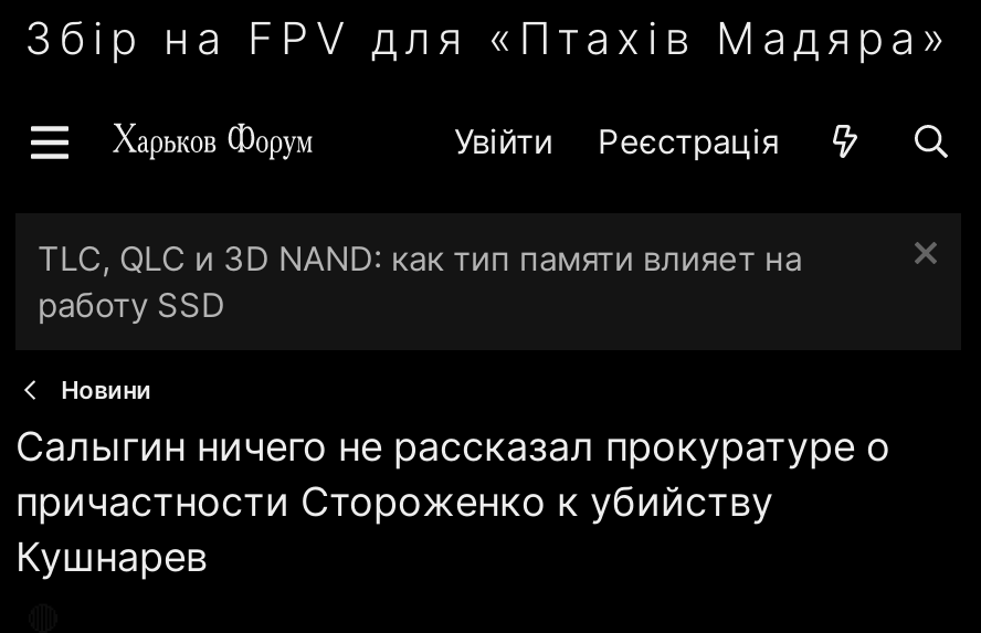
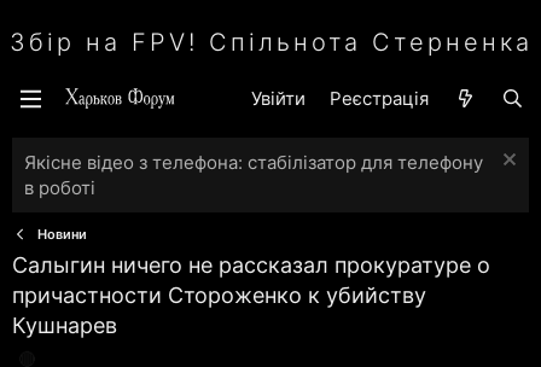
- Збір на FPV для «Птахів Мадяра»
+ Збір на FPV! Спільнота Стерненка

- TLC, QLC и 3D NAND: как тип памяти влияет на
- работу SSD
+ Якісне відео з телефона: стабілізатор для телефону
+ в роботі
